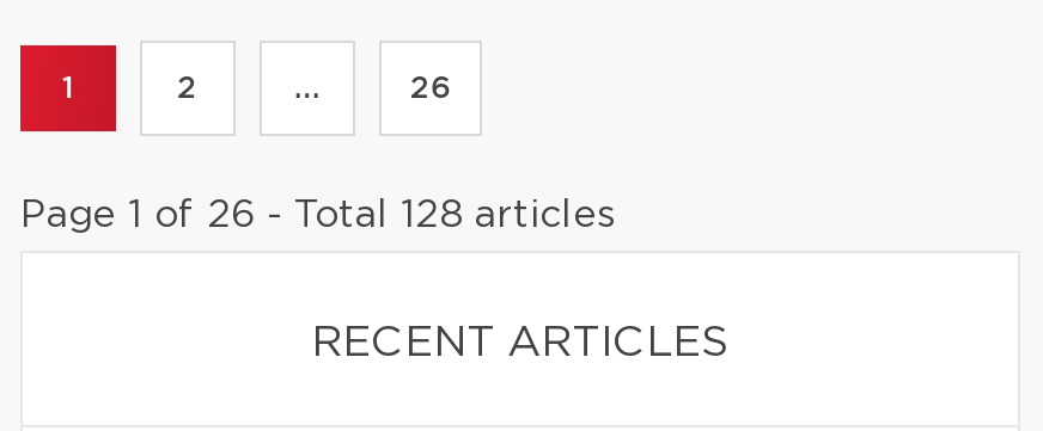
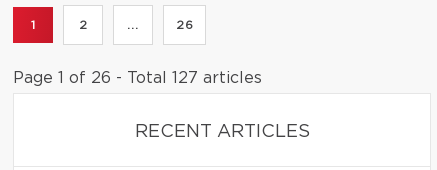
- Page 1 of 26 - Total 128 articles
+ Page 1 of 26 - Total 127 articles
